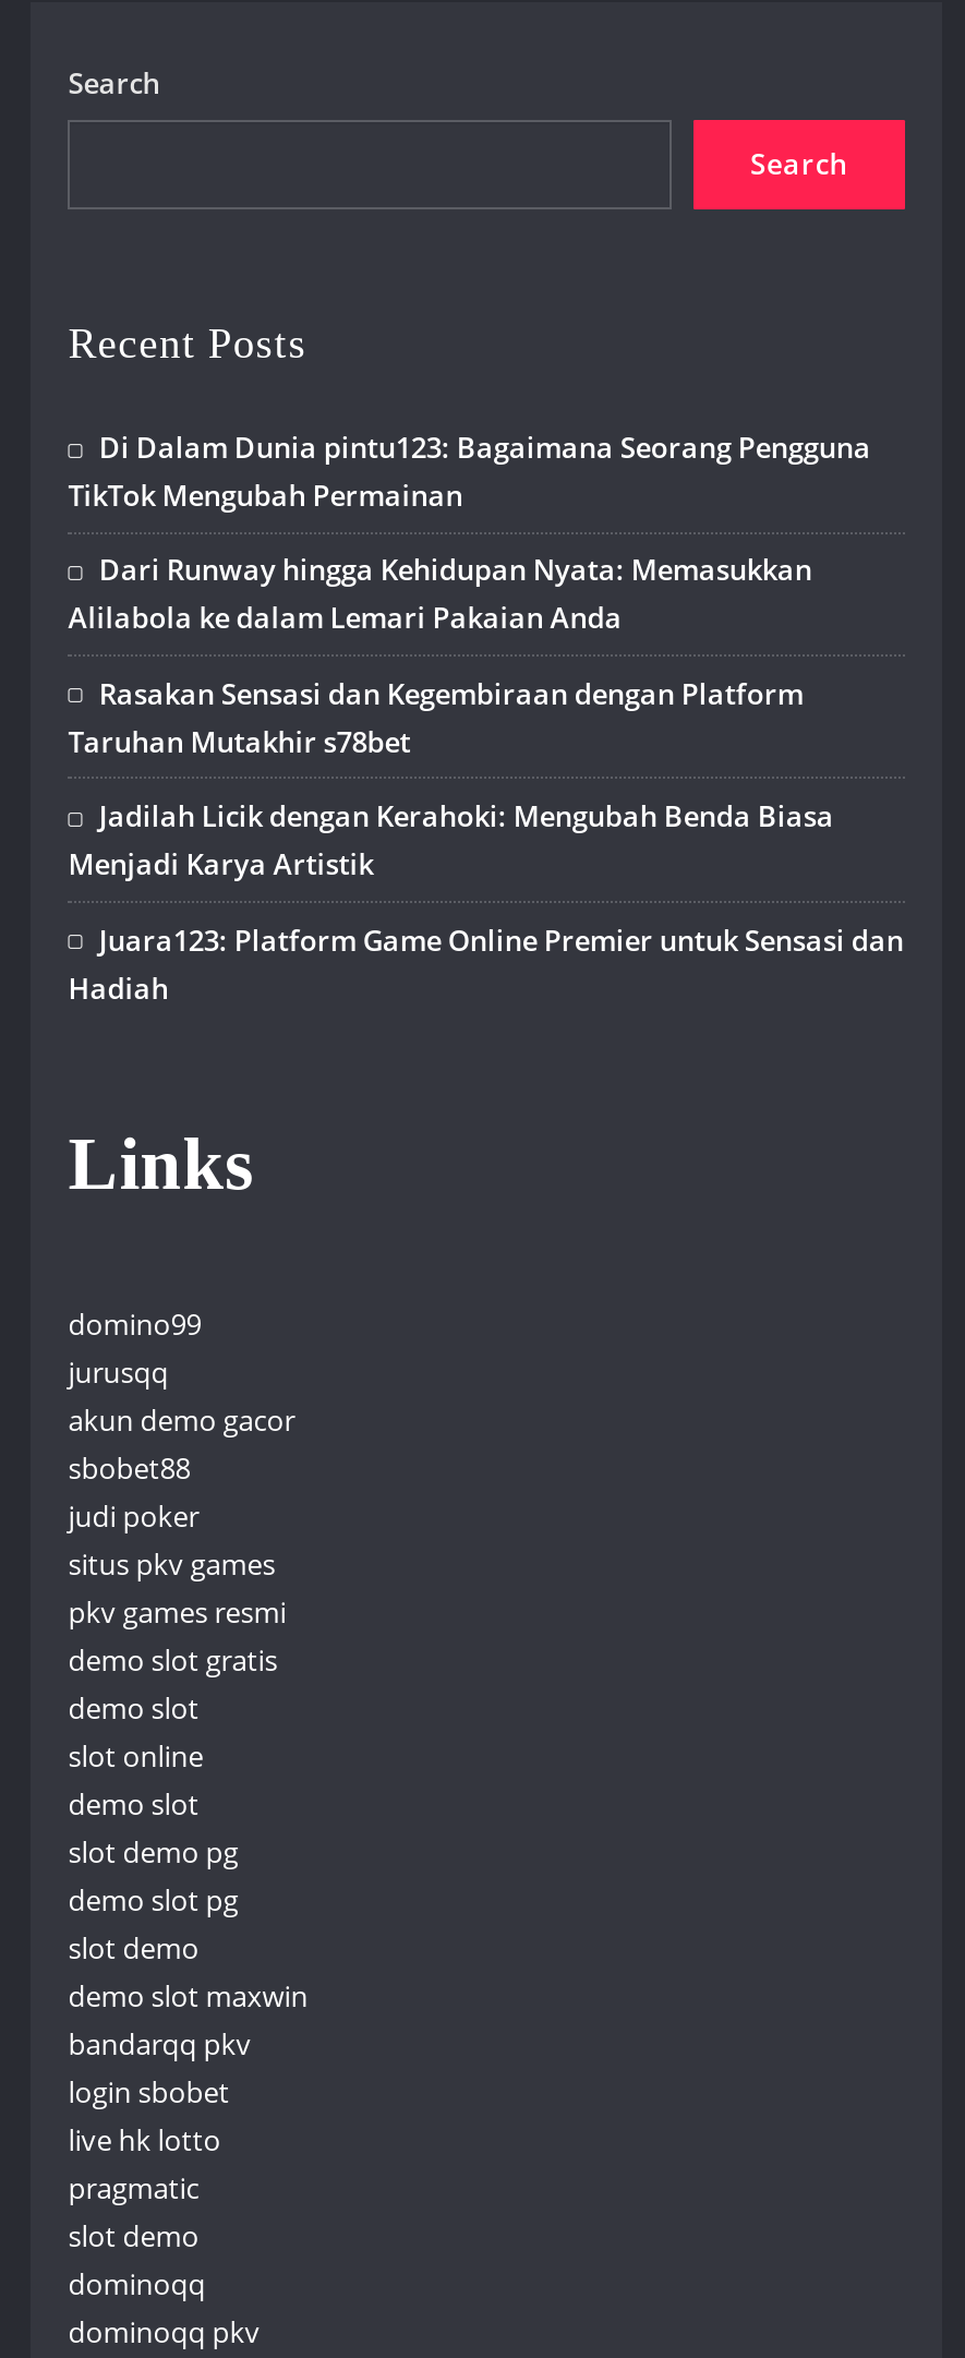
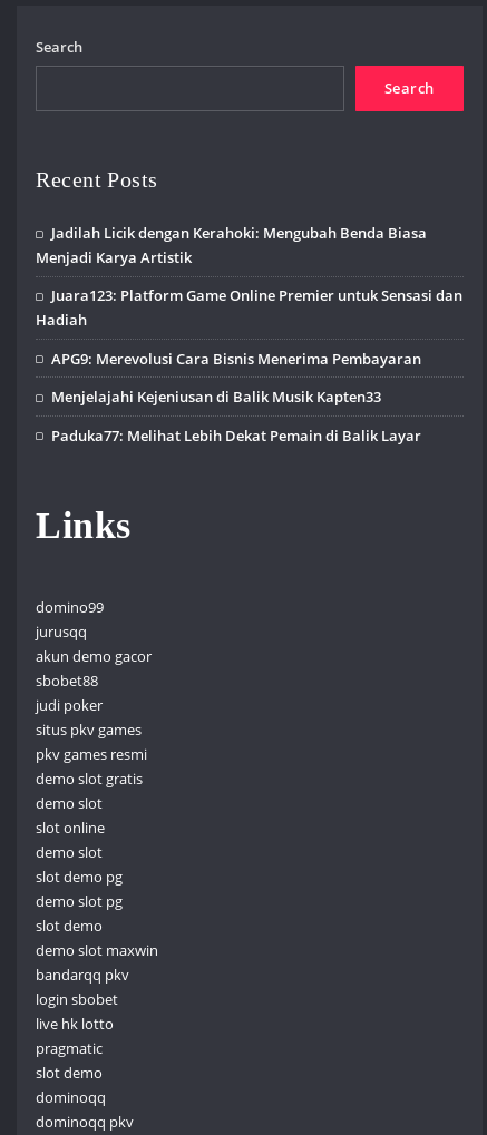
- Di Dalam Dunia pintu123: Bagaimana Seorang Pengguna
- TikTok Mengubah Permainan
- Dari Runway hingga Kehidupan Nyata: Memasukkan
- Alilabola ke dalam Lemari Pakaian Anda
- Rasakan Sensasi dan Kegembiraan dengan Platform
- Taruhan Mutakhir s78bet

moved up: Jadilah Licik dengan Kerahoki: Mengubah Benda Biasa | Menjadi Karya Artistik | Juara123: Platform Game Online Premier untuk Sensasi dan | Hadiah

+ APG9: Merevolusi Cara Bisnis Menerima Pembayaran
+ Menjelajahi Kejeniusan di Balik Musik Kapten33
+ Paduka77: Melihat Lebih Dekat Pemain di Balik Layar
